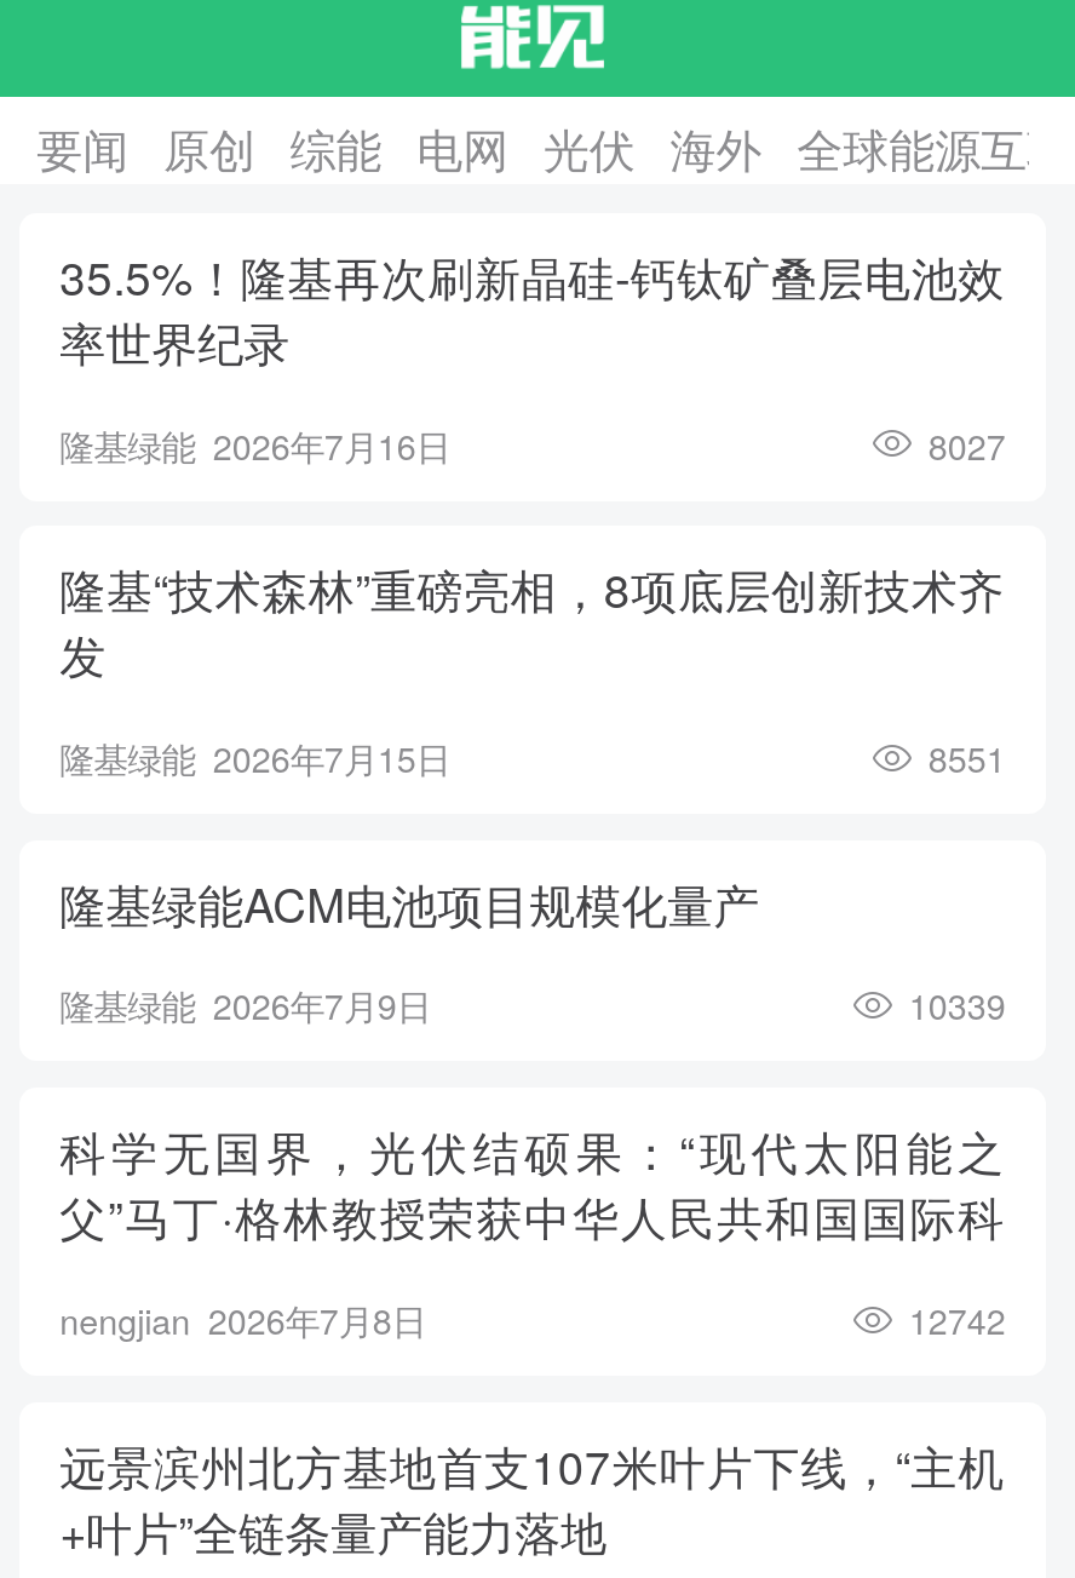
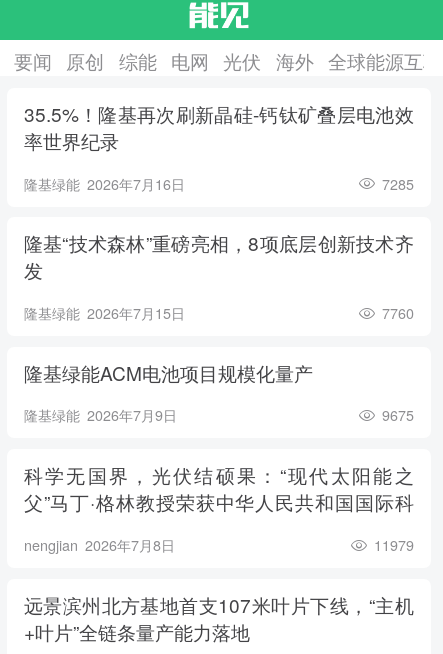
- 8027
+ 7285

- 8551
+ 7760

- 10339
+ 9675

- 12742
+ 11979
